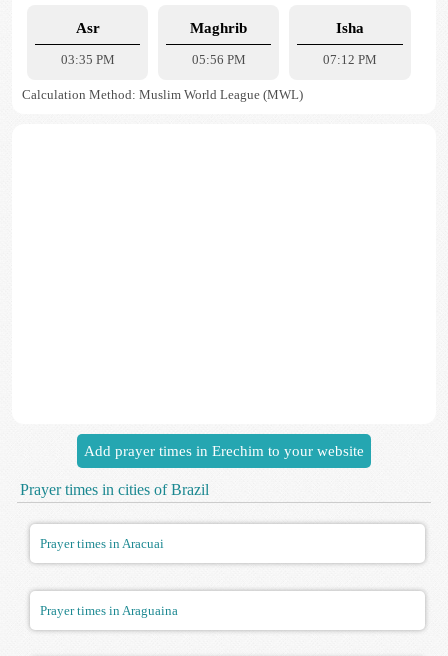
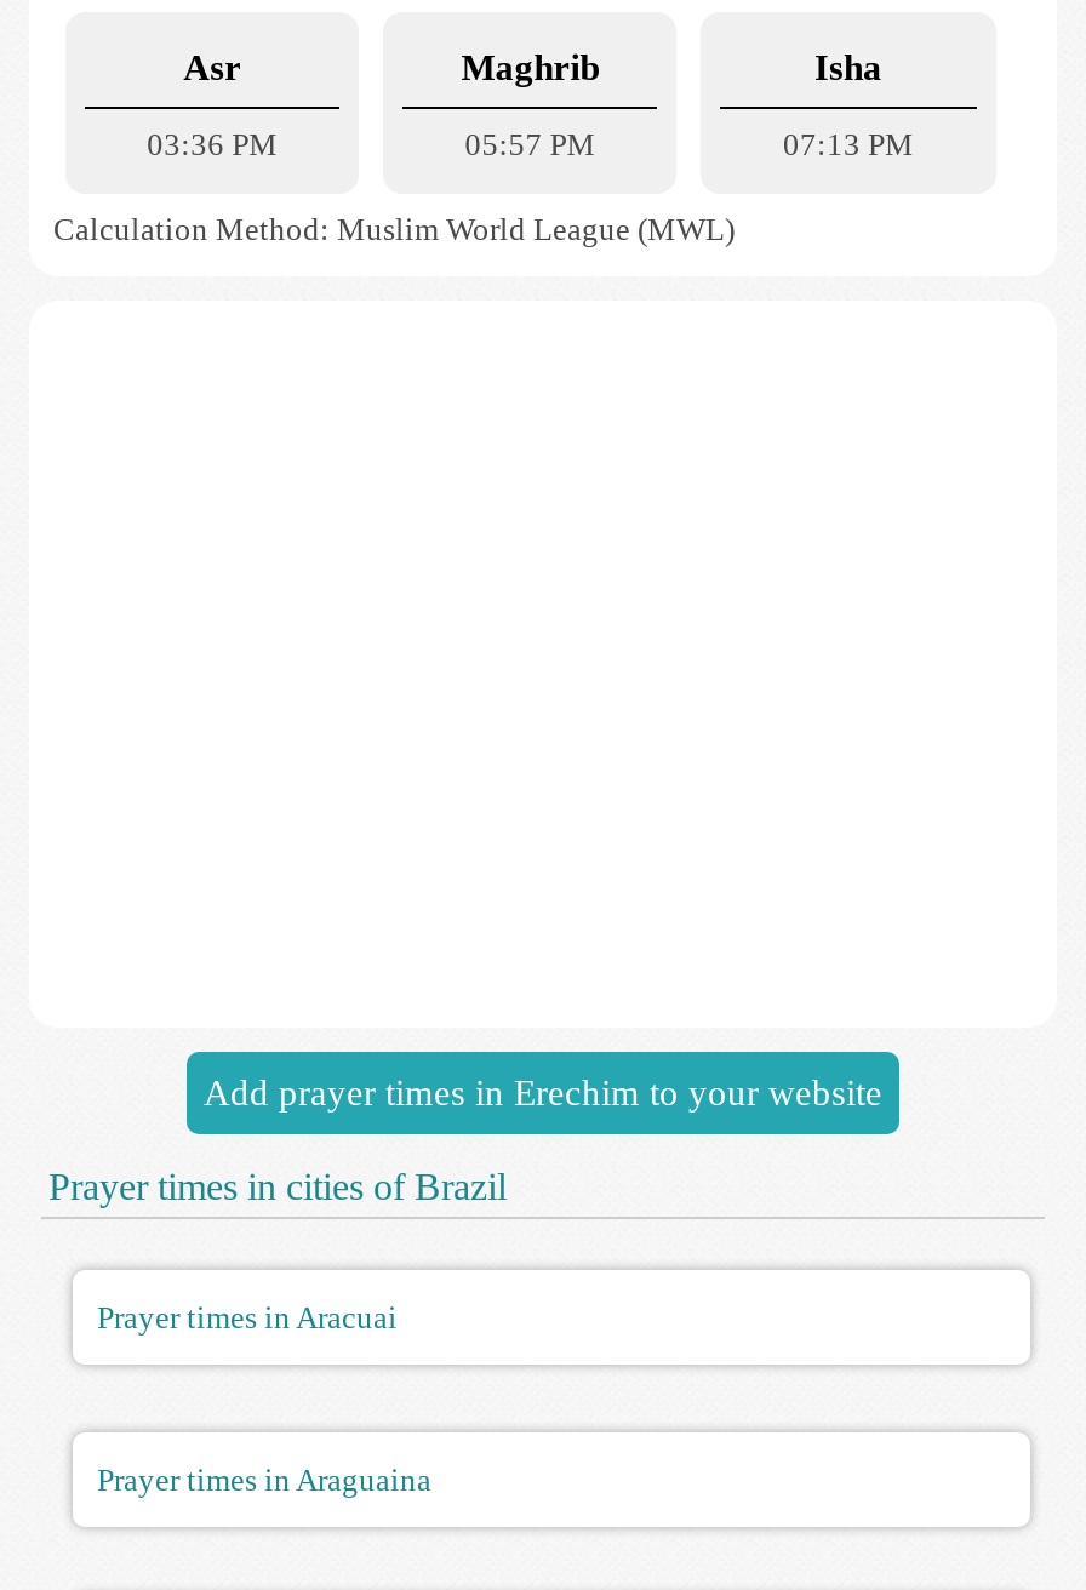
- 03:35 PM
+ 03:36 PM

- 05:56 PM
+ 05:57 PM

- 07:12 PM
+ 07:13 PM
